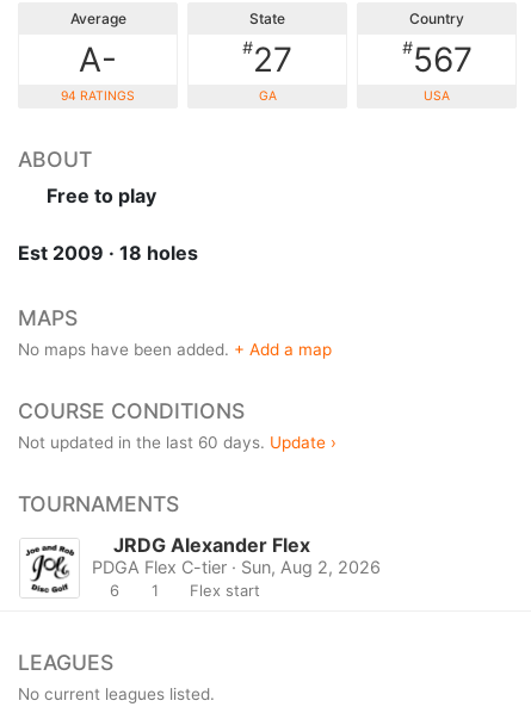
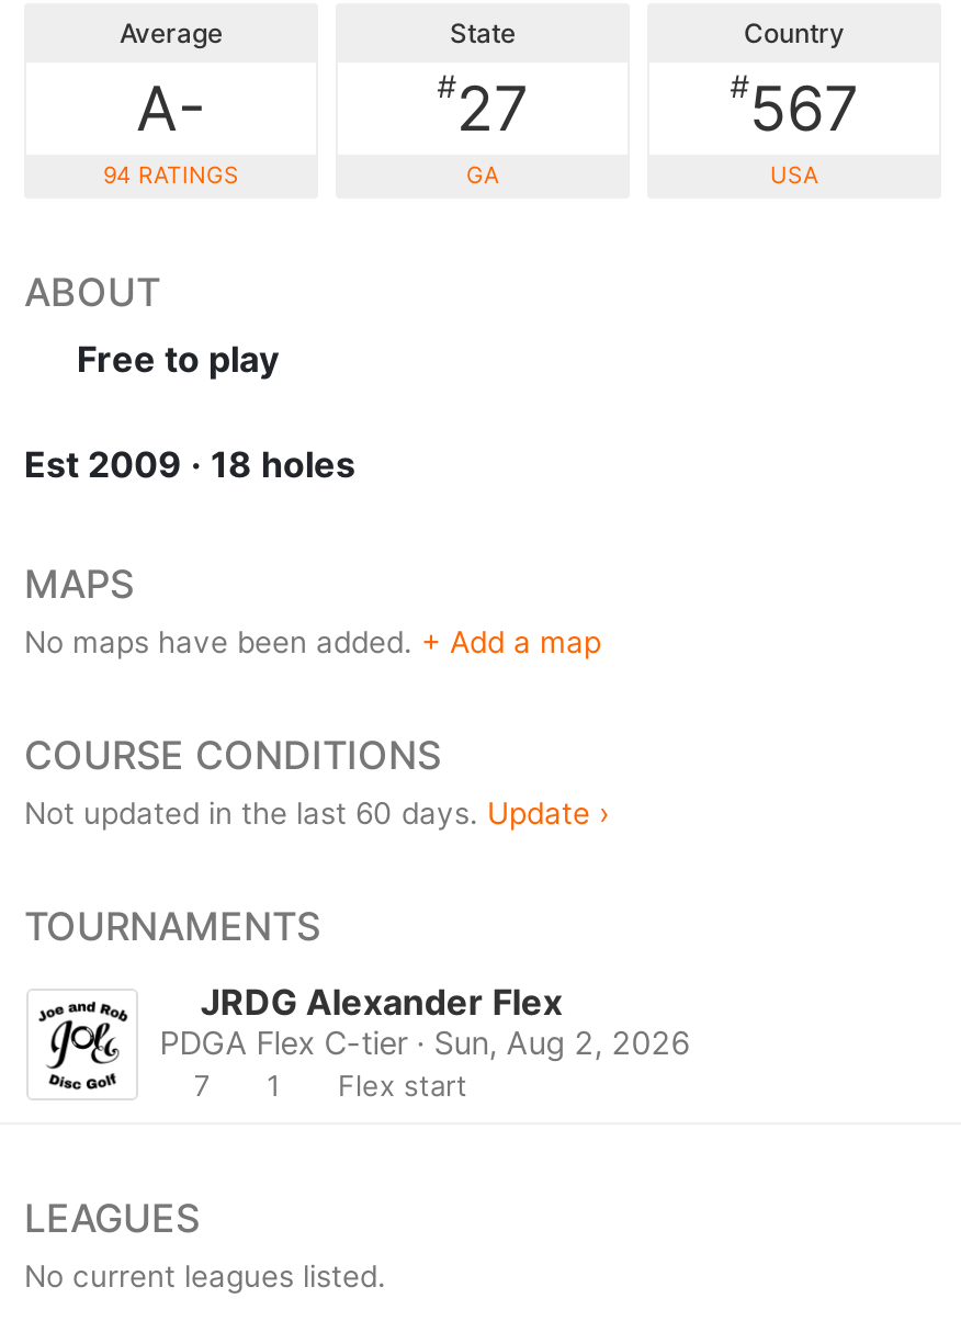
- 6 1 Flex start
+ 7 1 Flex start
